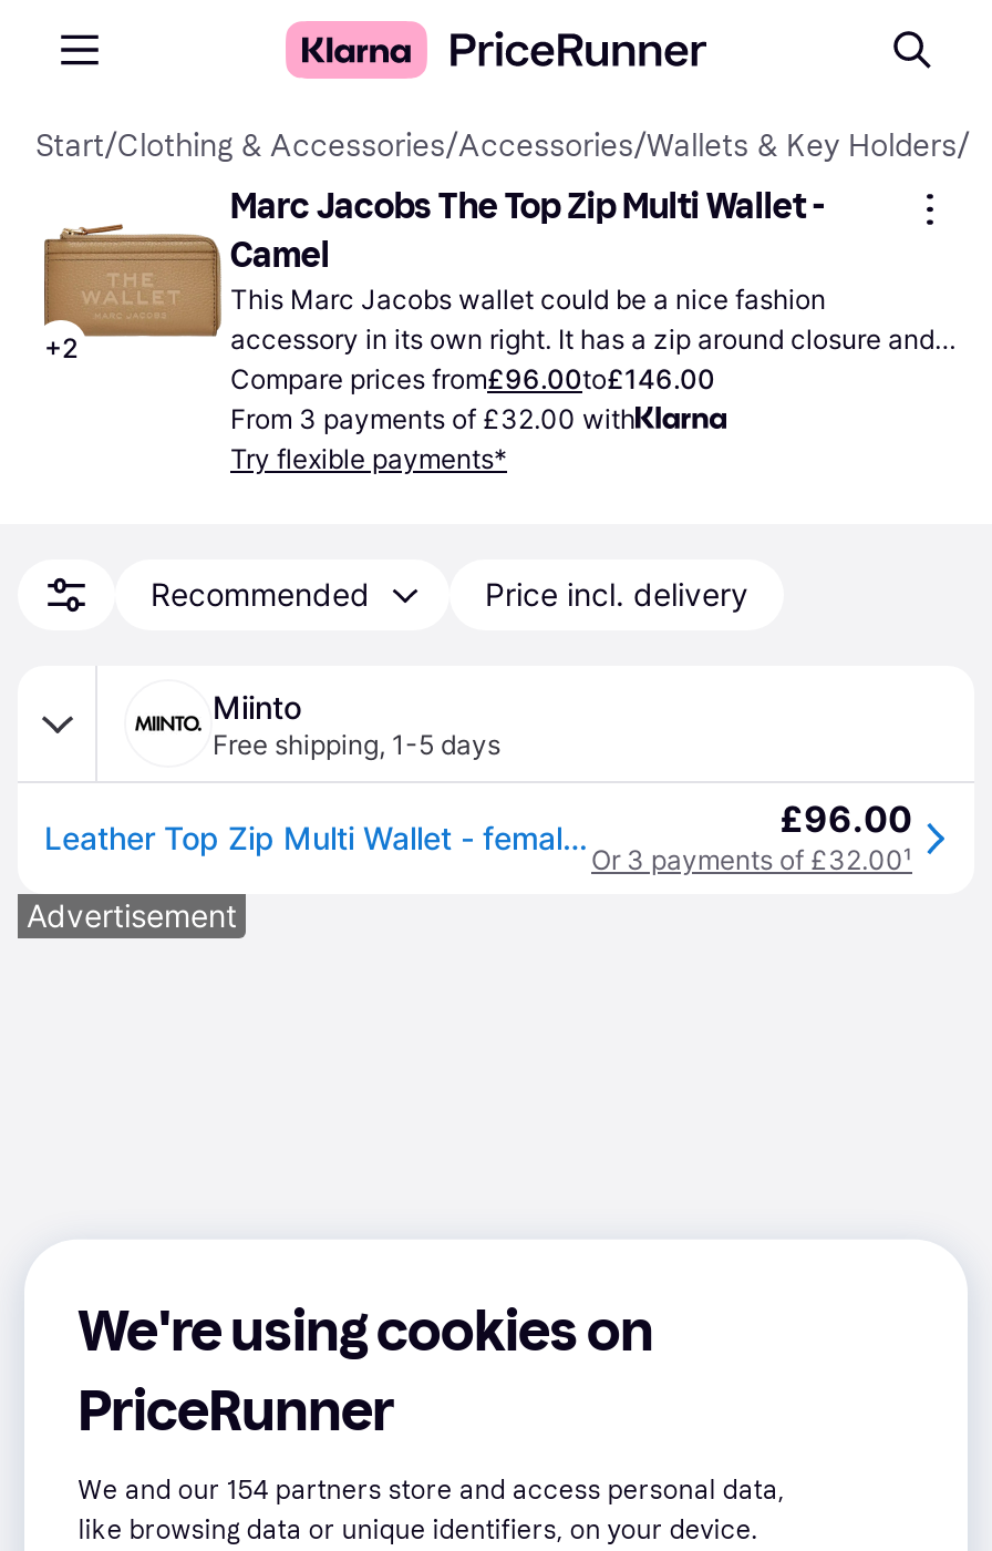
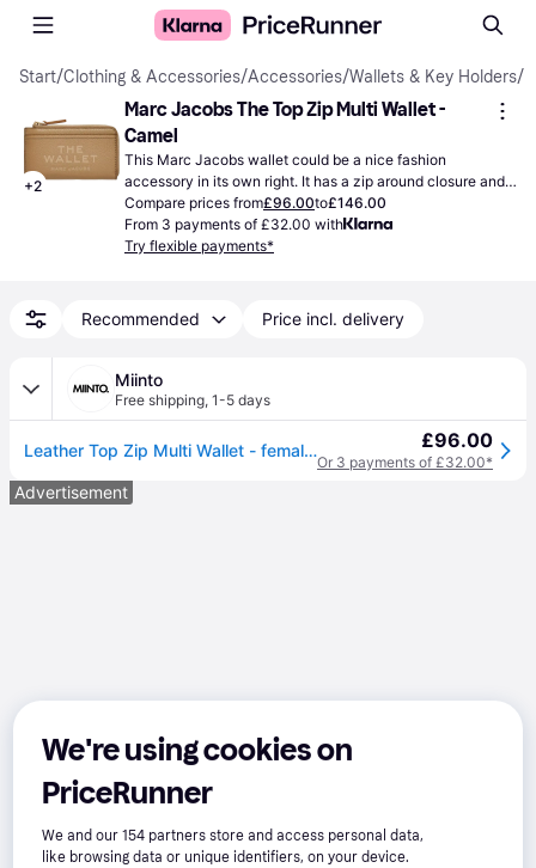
- Or 3 payments of £32.00¹
+ Or 3 payments of £32.00*
